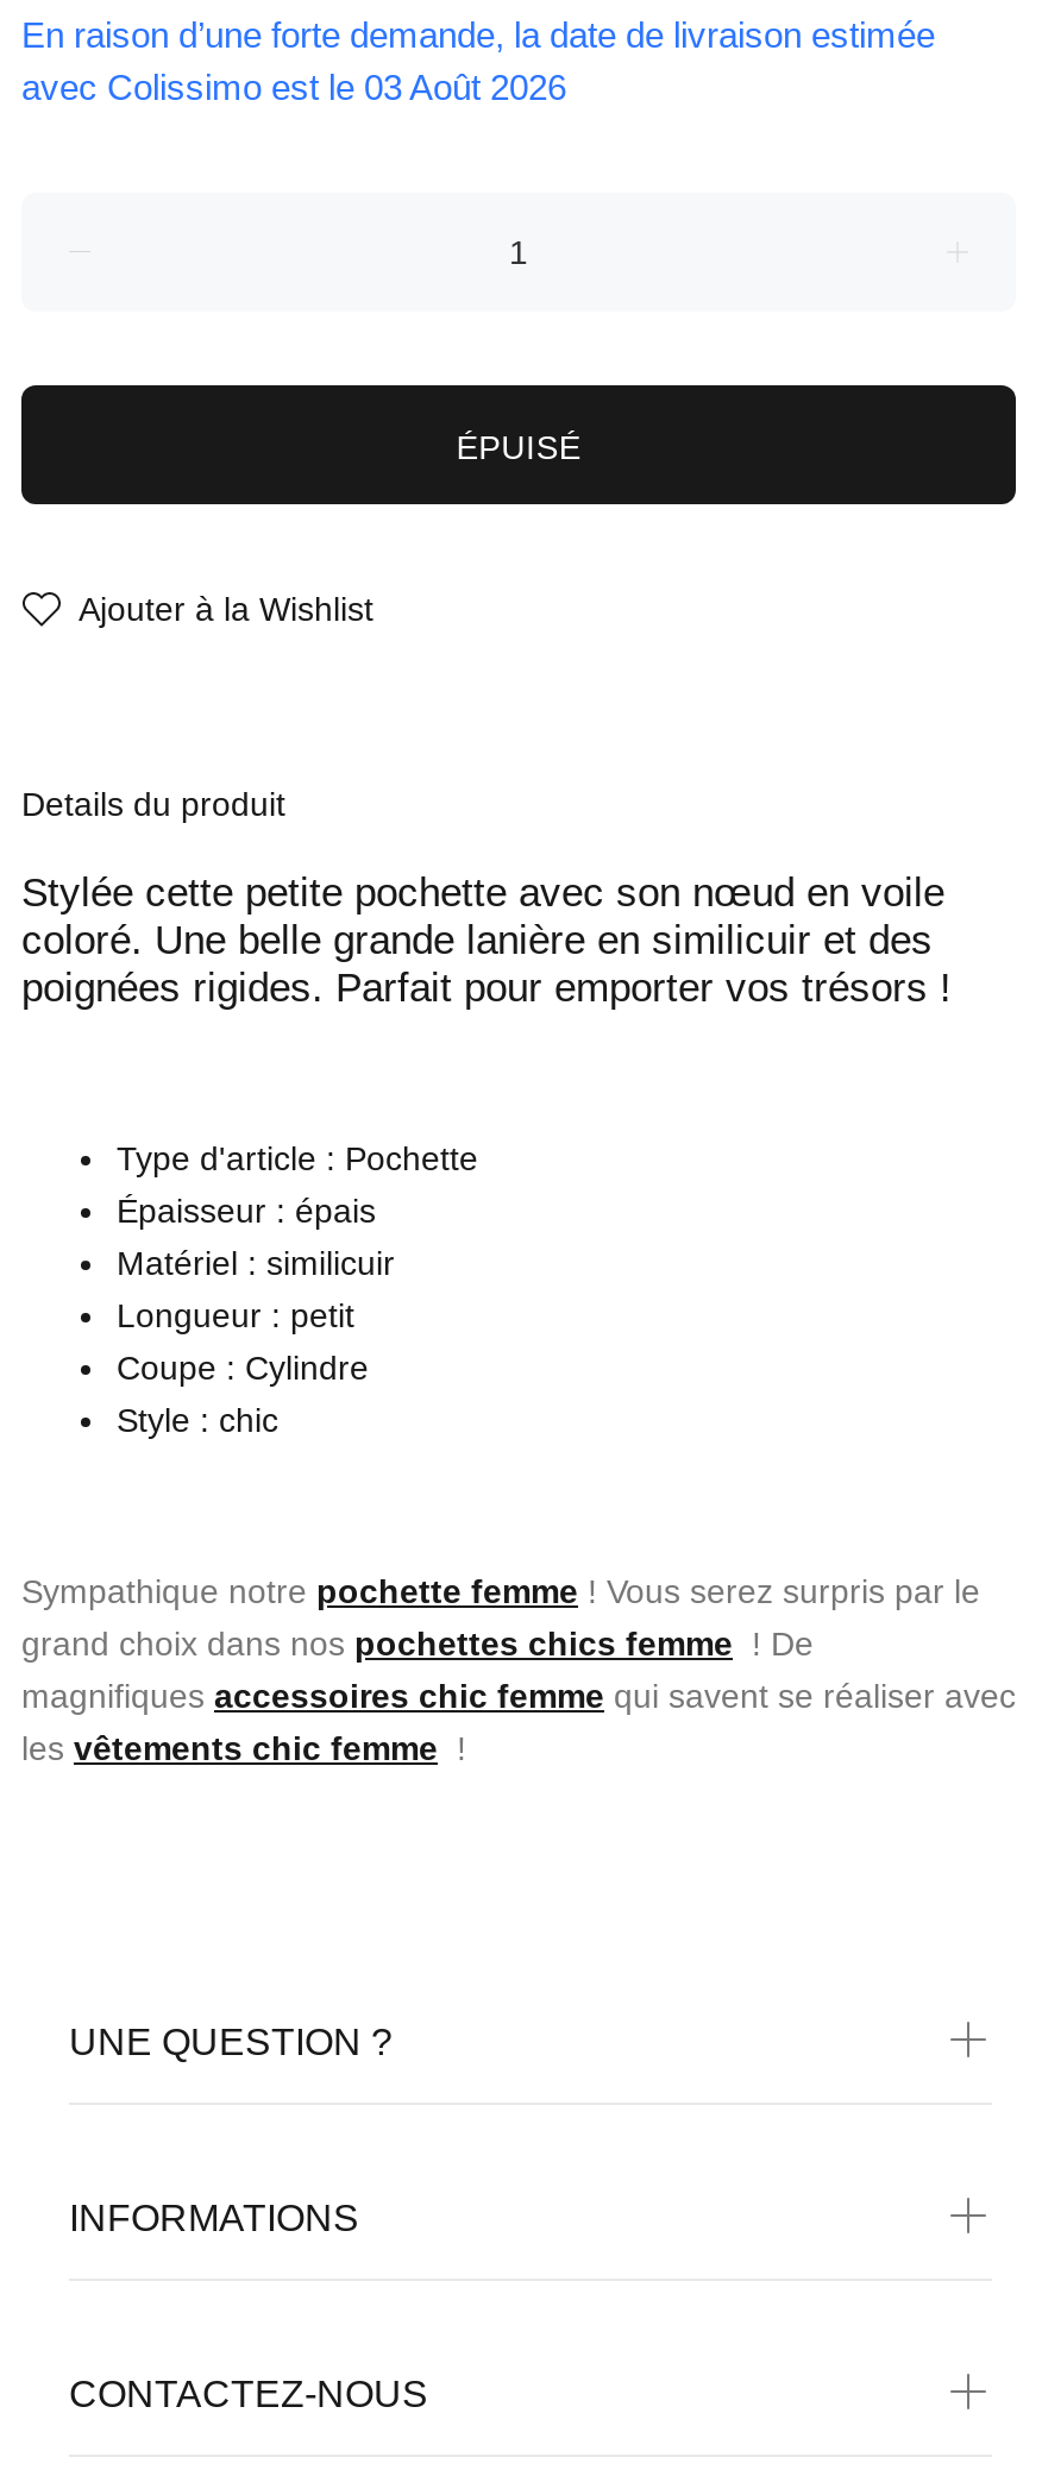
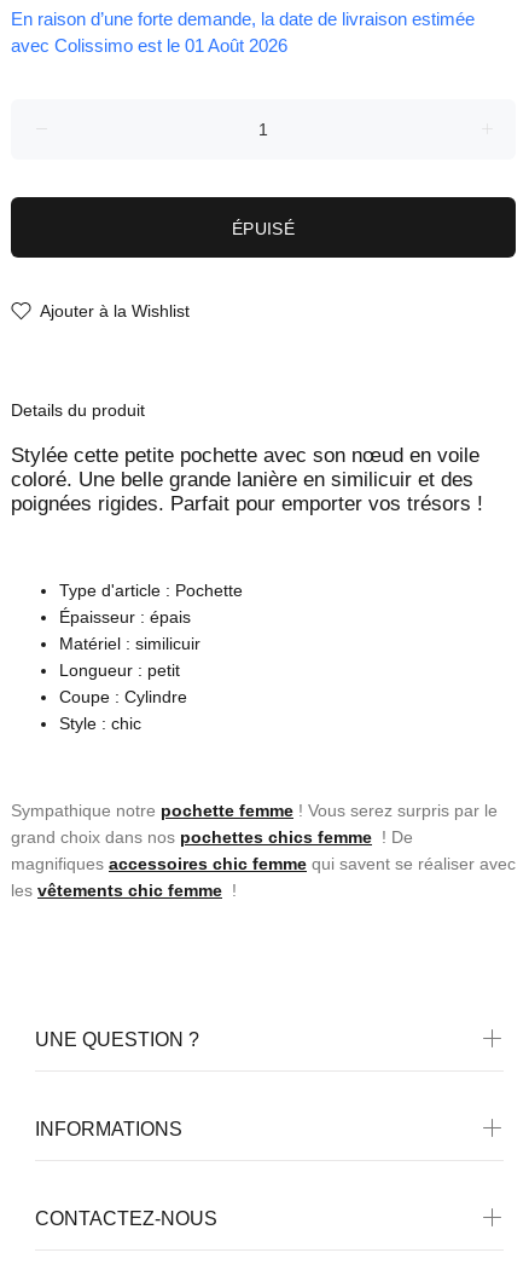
- avec Colissimo est le 03 Août 2026
+ avec Colissimo est le 01 Août 2026
